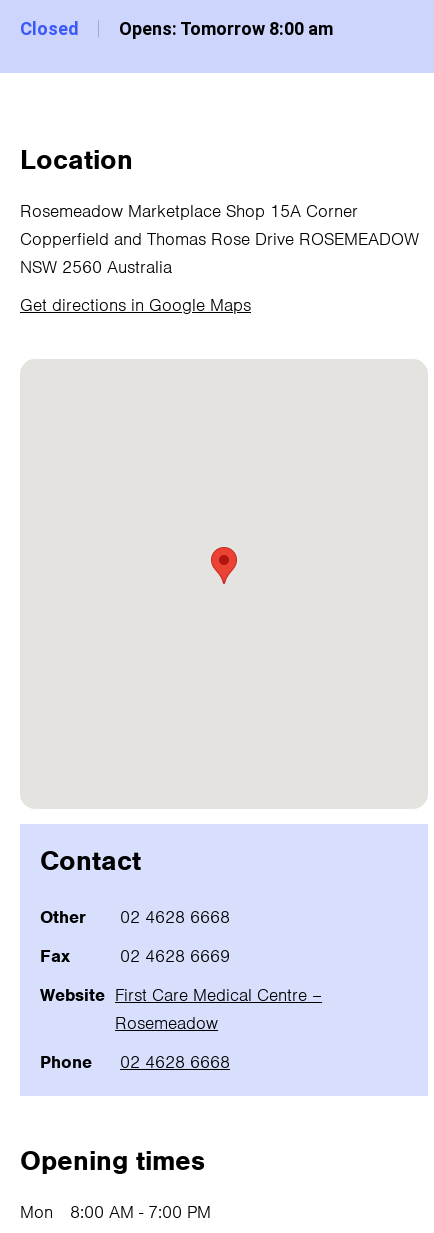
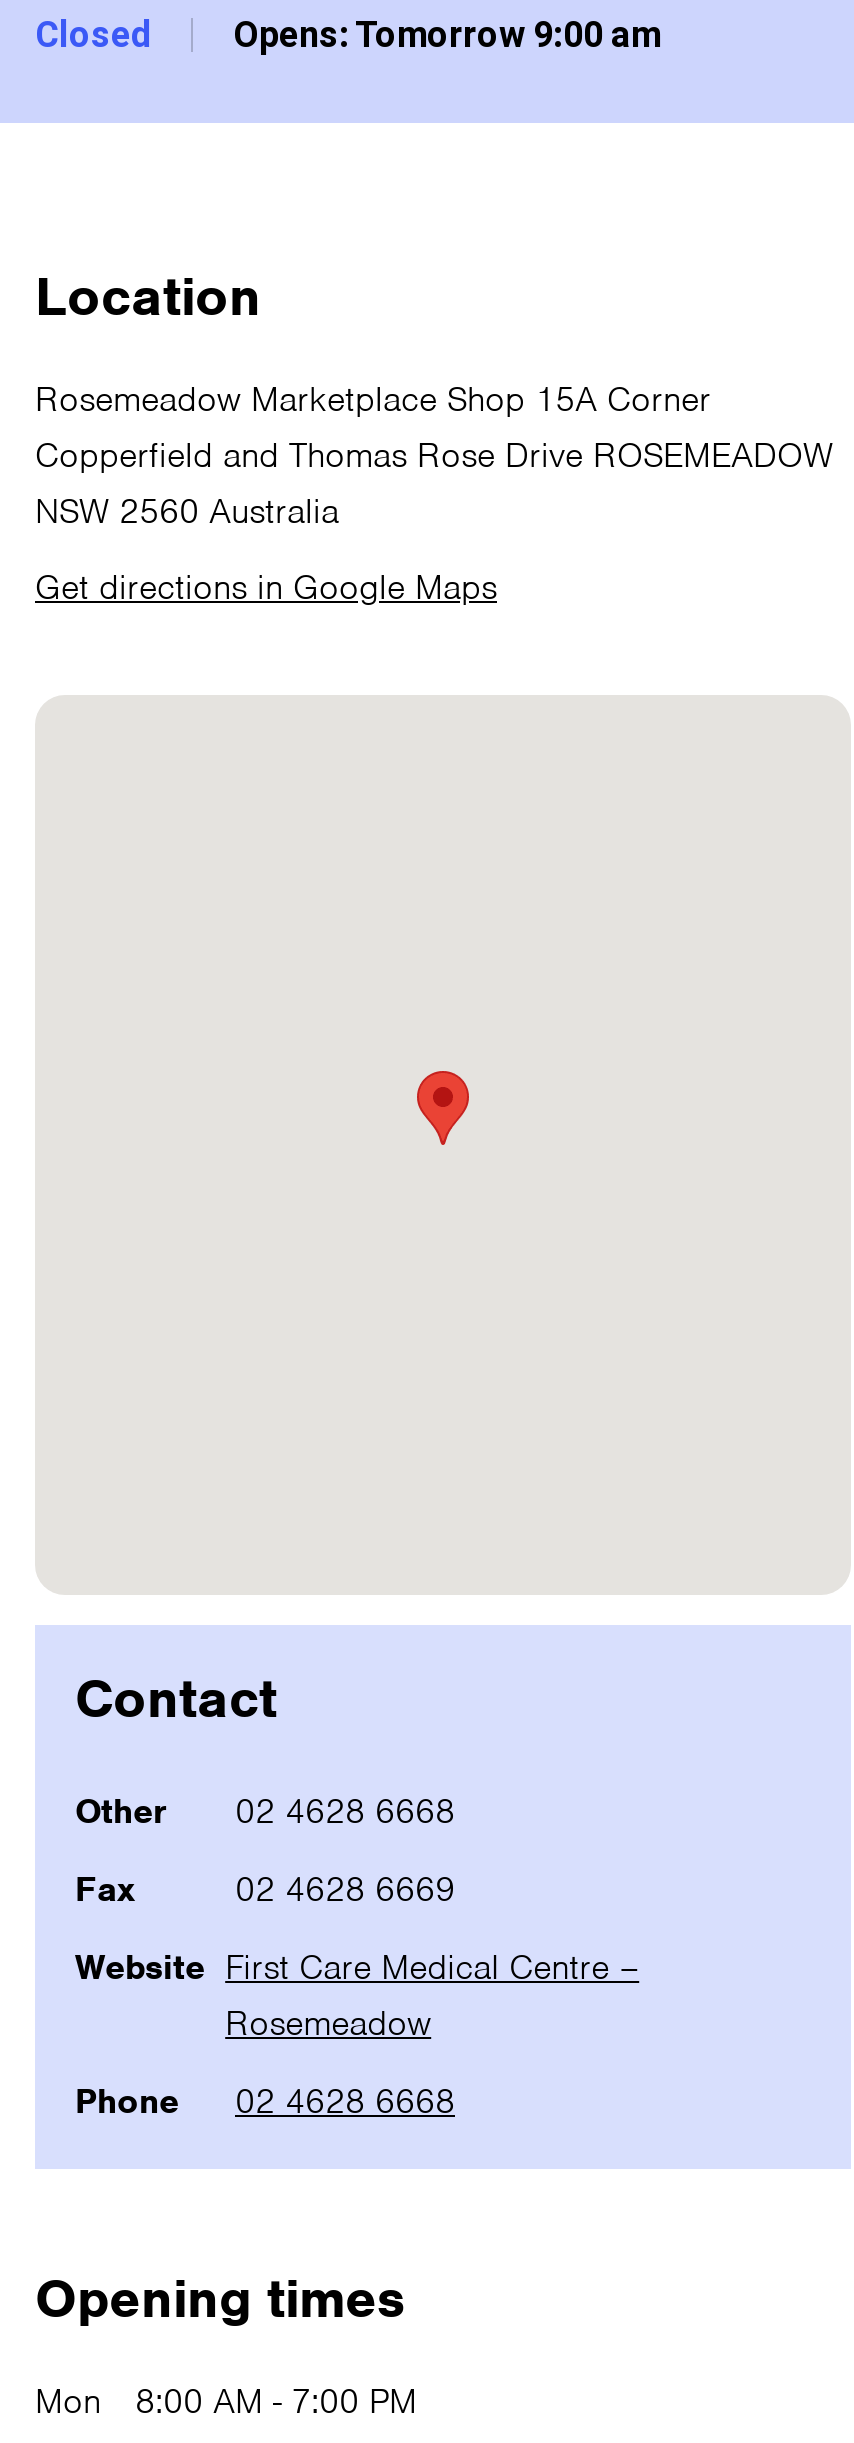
- Opens: Tomorrow 8:00 am
+ Opens: Tomorrow 9:00 am
